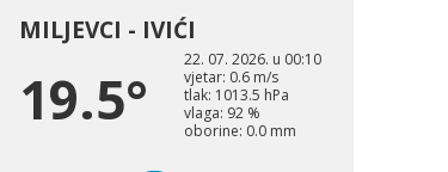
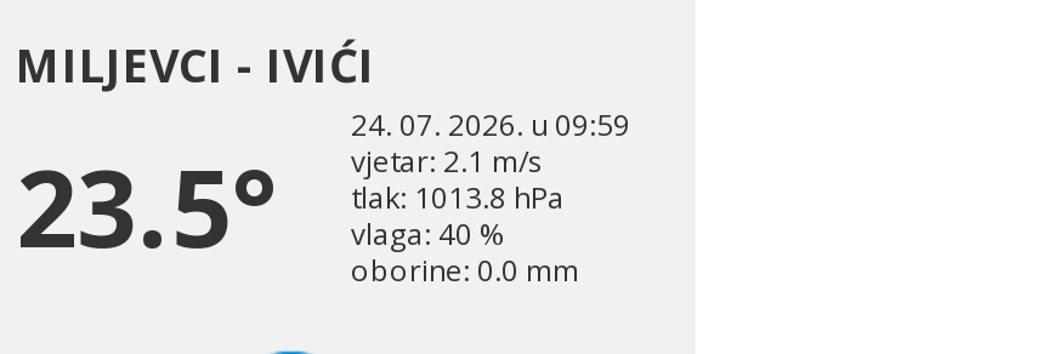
- 22. 07. 2026. u 00:10
+ 24. 07. 2026. u 09:59

- 19.5°
+ 23.5°

- vjetar: 0.6 m/s
+ vjetar: 2.1 m/s

- tlak: 1013.5 hPa
+ tlak: 1013.8 hPa

- vlaga: 92 %
+ vlaga: 40 %
